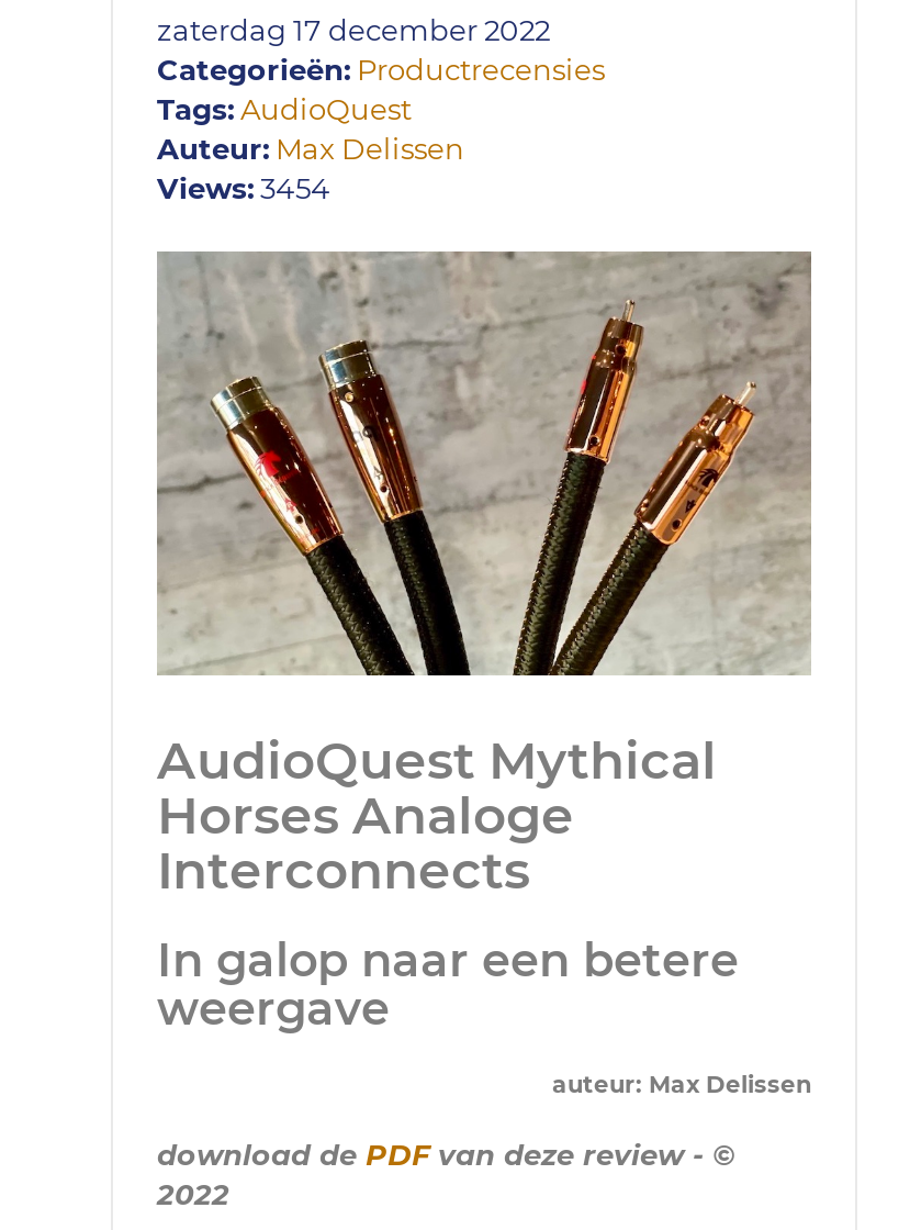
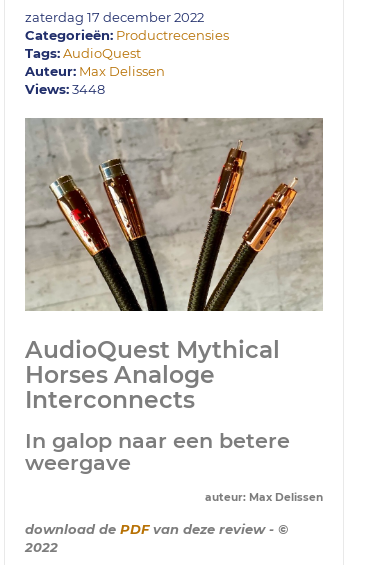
- Views: 3454
+ Views: 3448
